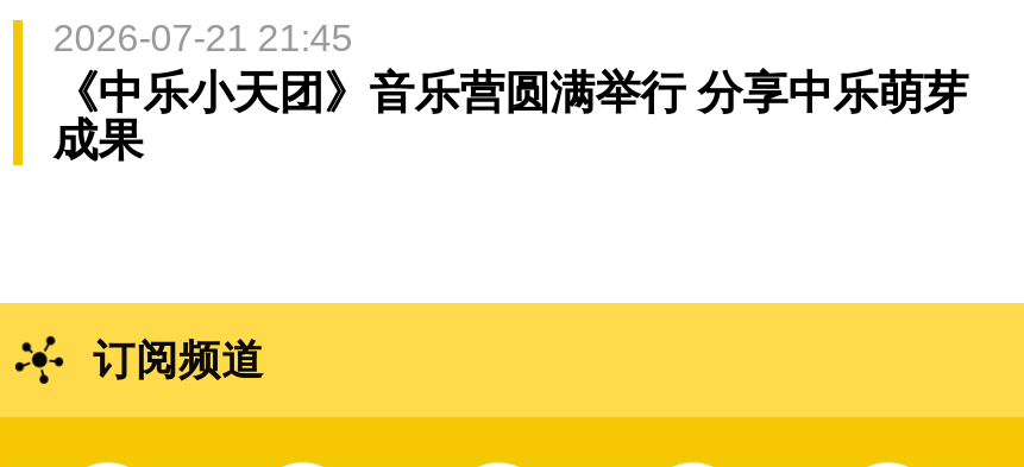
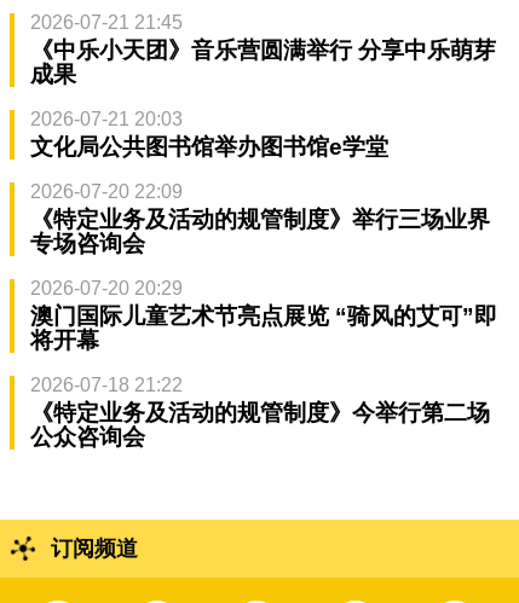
+ 2026-07-21 20:03
+ 文化局公共图书馆举办图书馆e学堂
+ 2026-07-20 22:09
+ 《特定业务及活动的规管制度》举行三场业界
+ 专场咨询会
+ 2026-07-20 20:29
+ 澳门国际儿童艺术节亮点展览 “骑风的艾可”即
+ 将开幕
+ 2026-07-18 21:22
+ 《特定业务及活动的规管制度》今举行第二场
+ 公众咨询会
